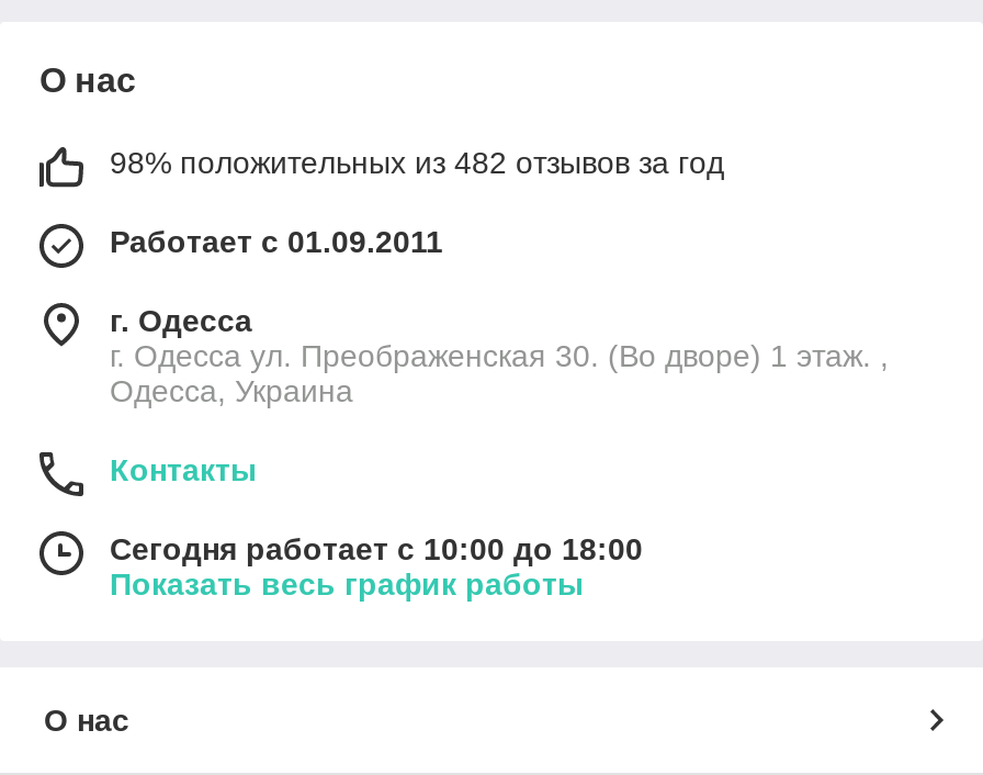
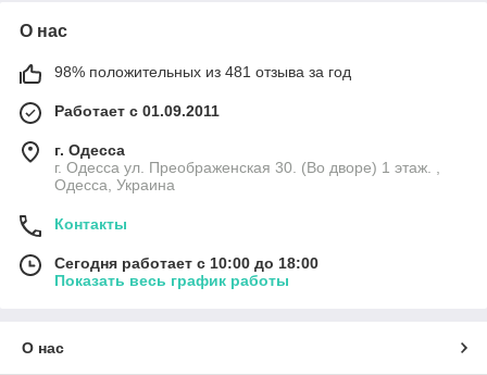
- 98% положительных из 482 отзывов за год
+ 98% положительных из 481 отзыва за год
